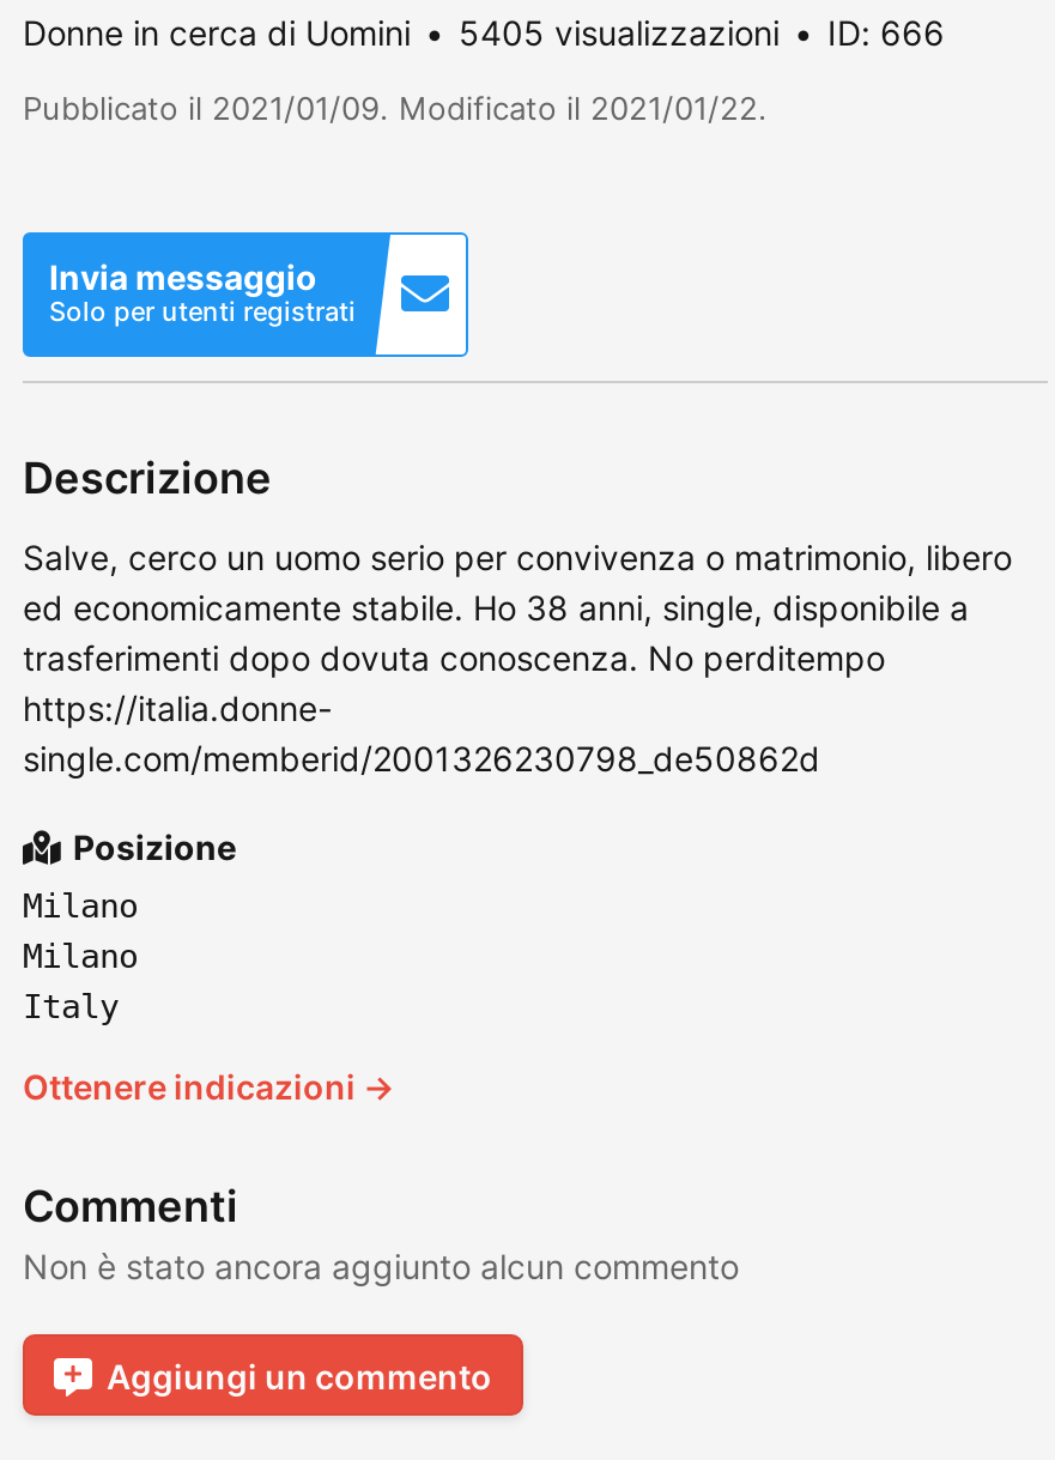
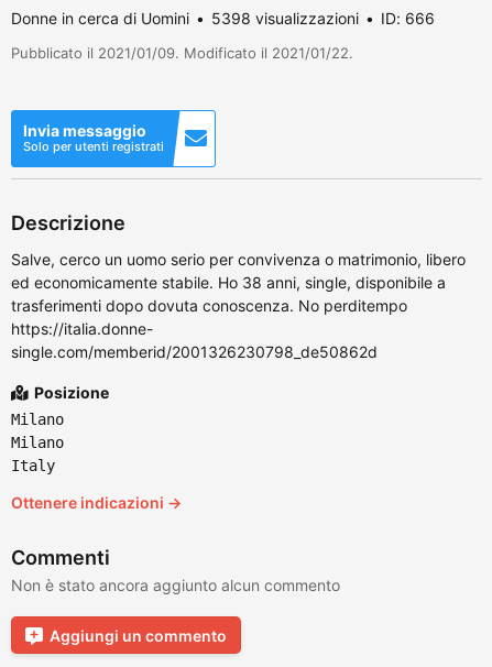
- 5405 visualizzazioni
+ 5398 visualizzazioni
